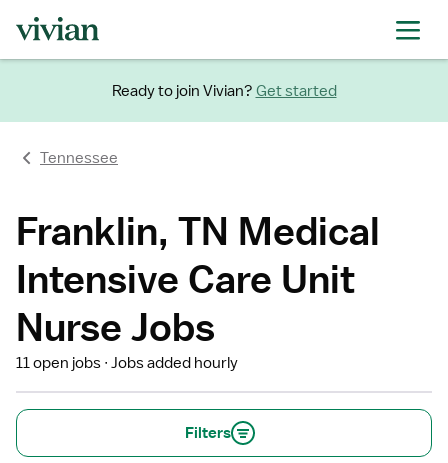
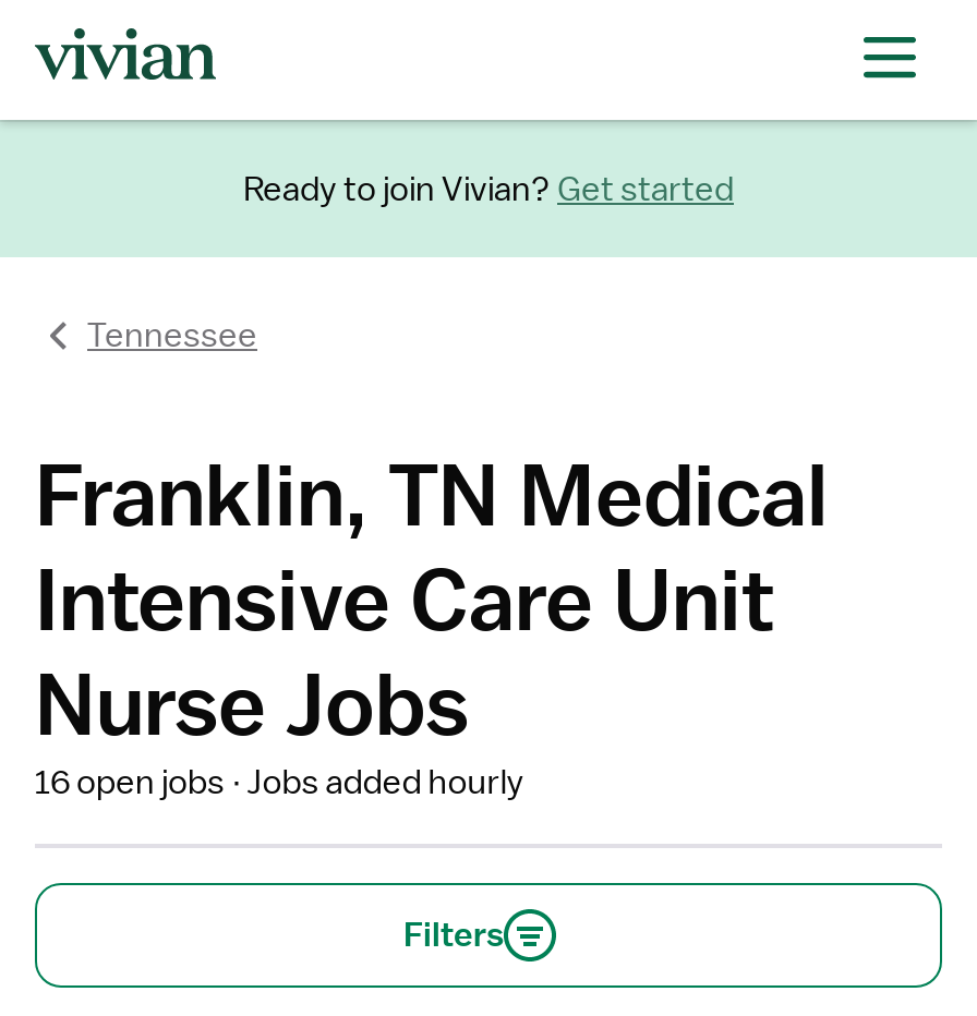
- 11 open jobs Jobs added hourly
+ 16 open jobs Jobs added hourly
